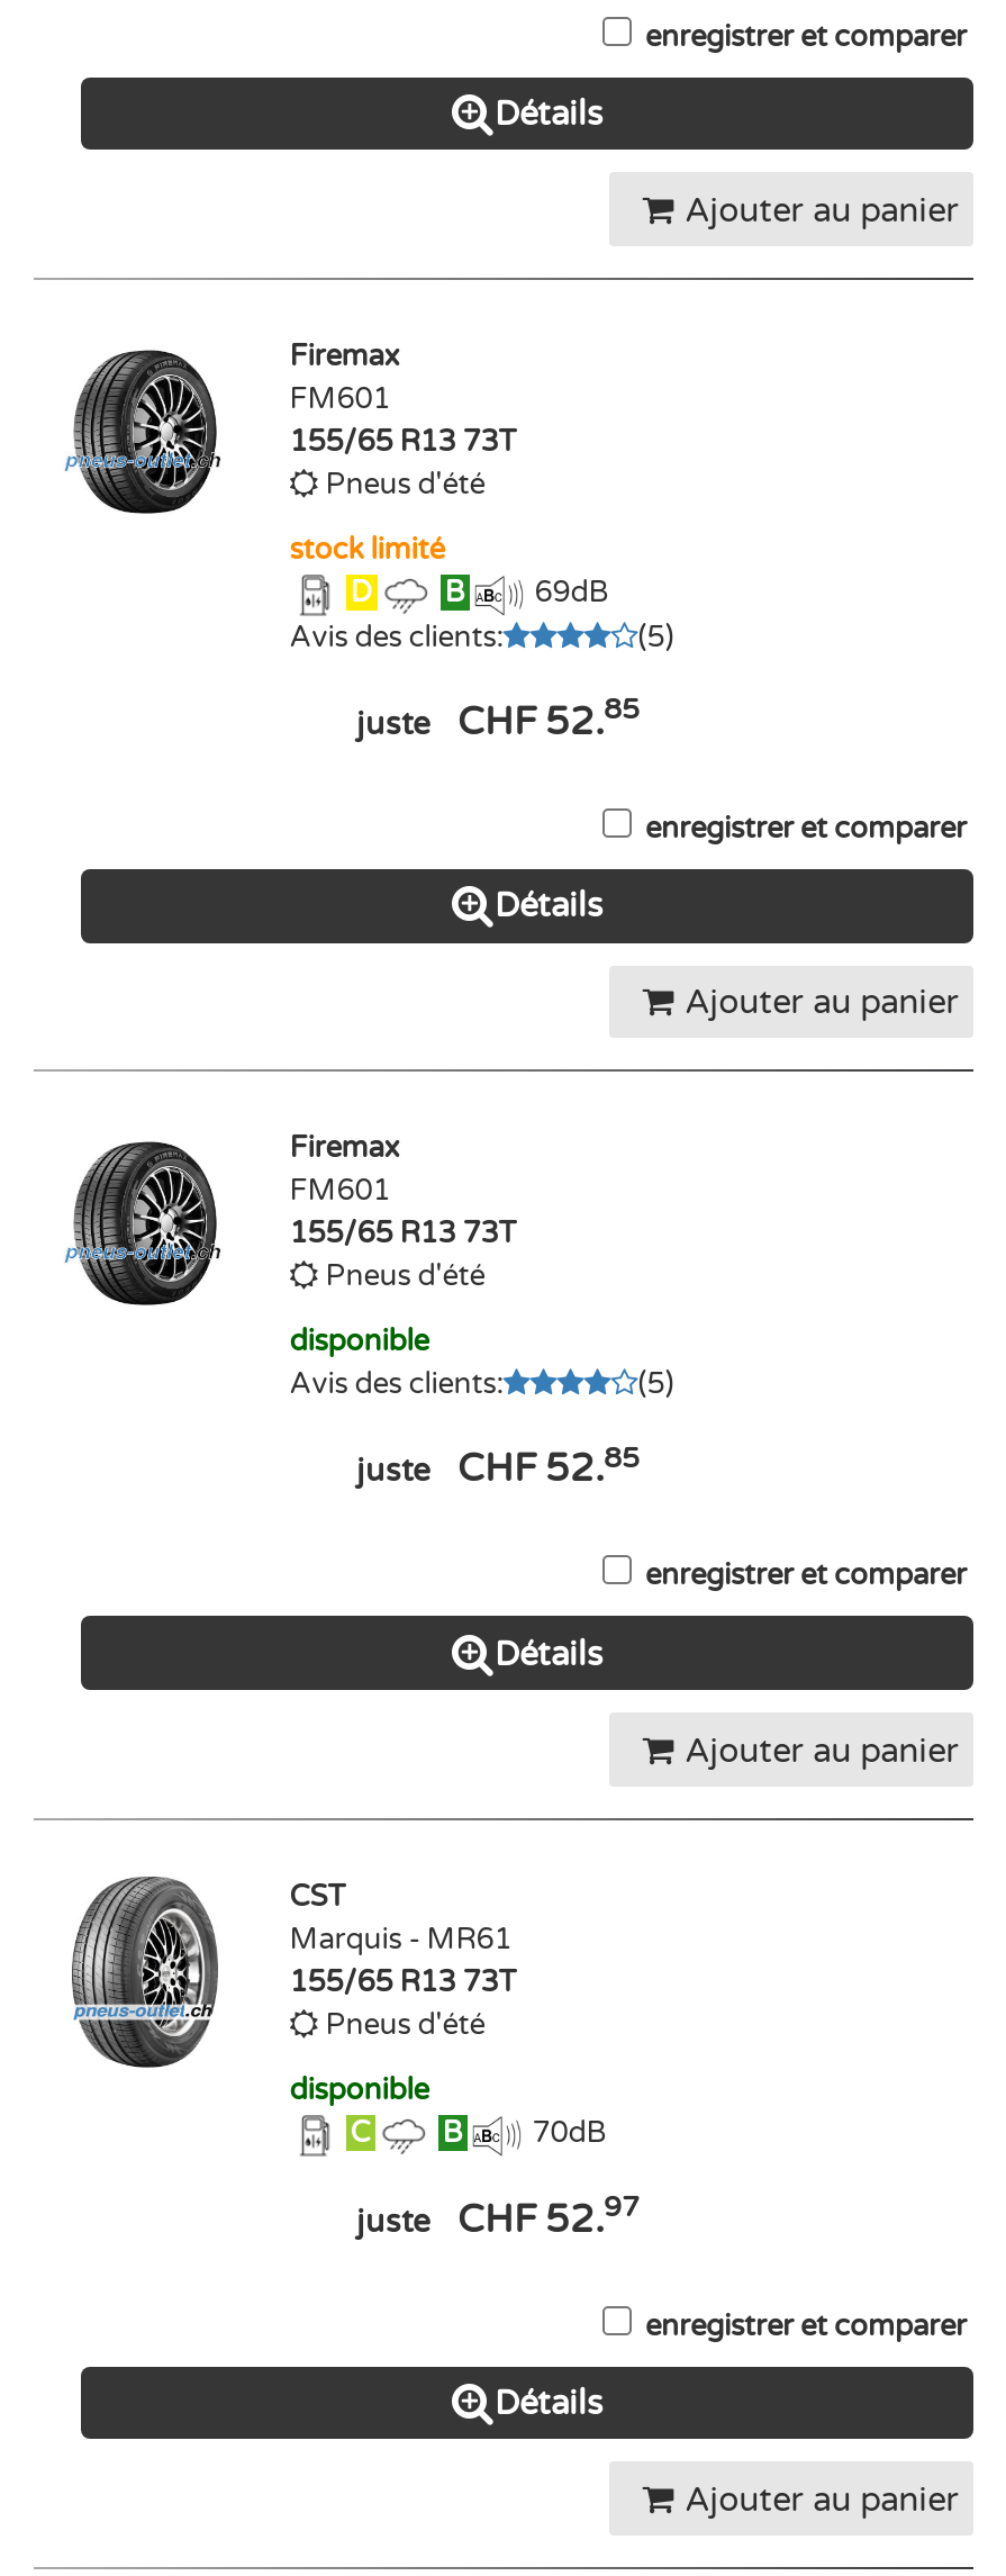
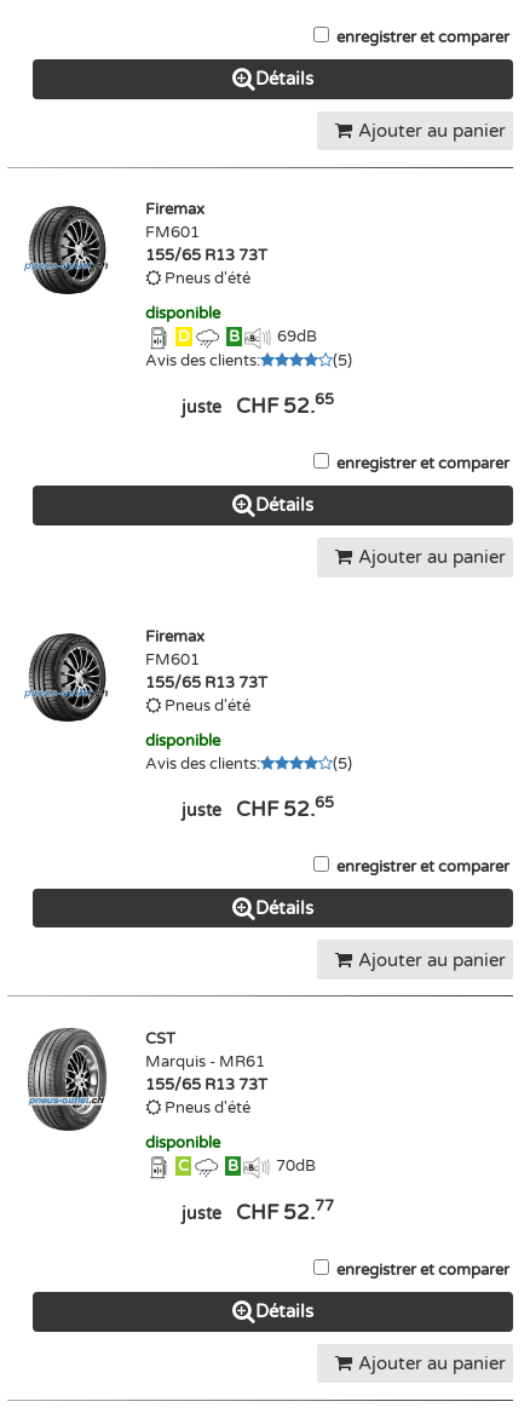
- stock limité
+ disponible

- juste CHF 52.85
+ juste CHF 52.65

- juste CHF 52.85
+ juste CHF 52.65

- juste CHF 52.97
+ juste CHF 52.77
